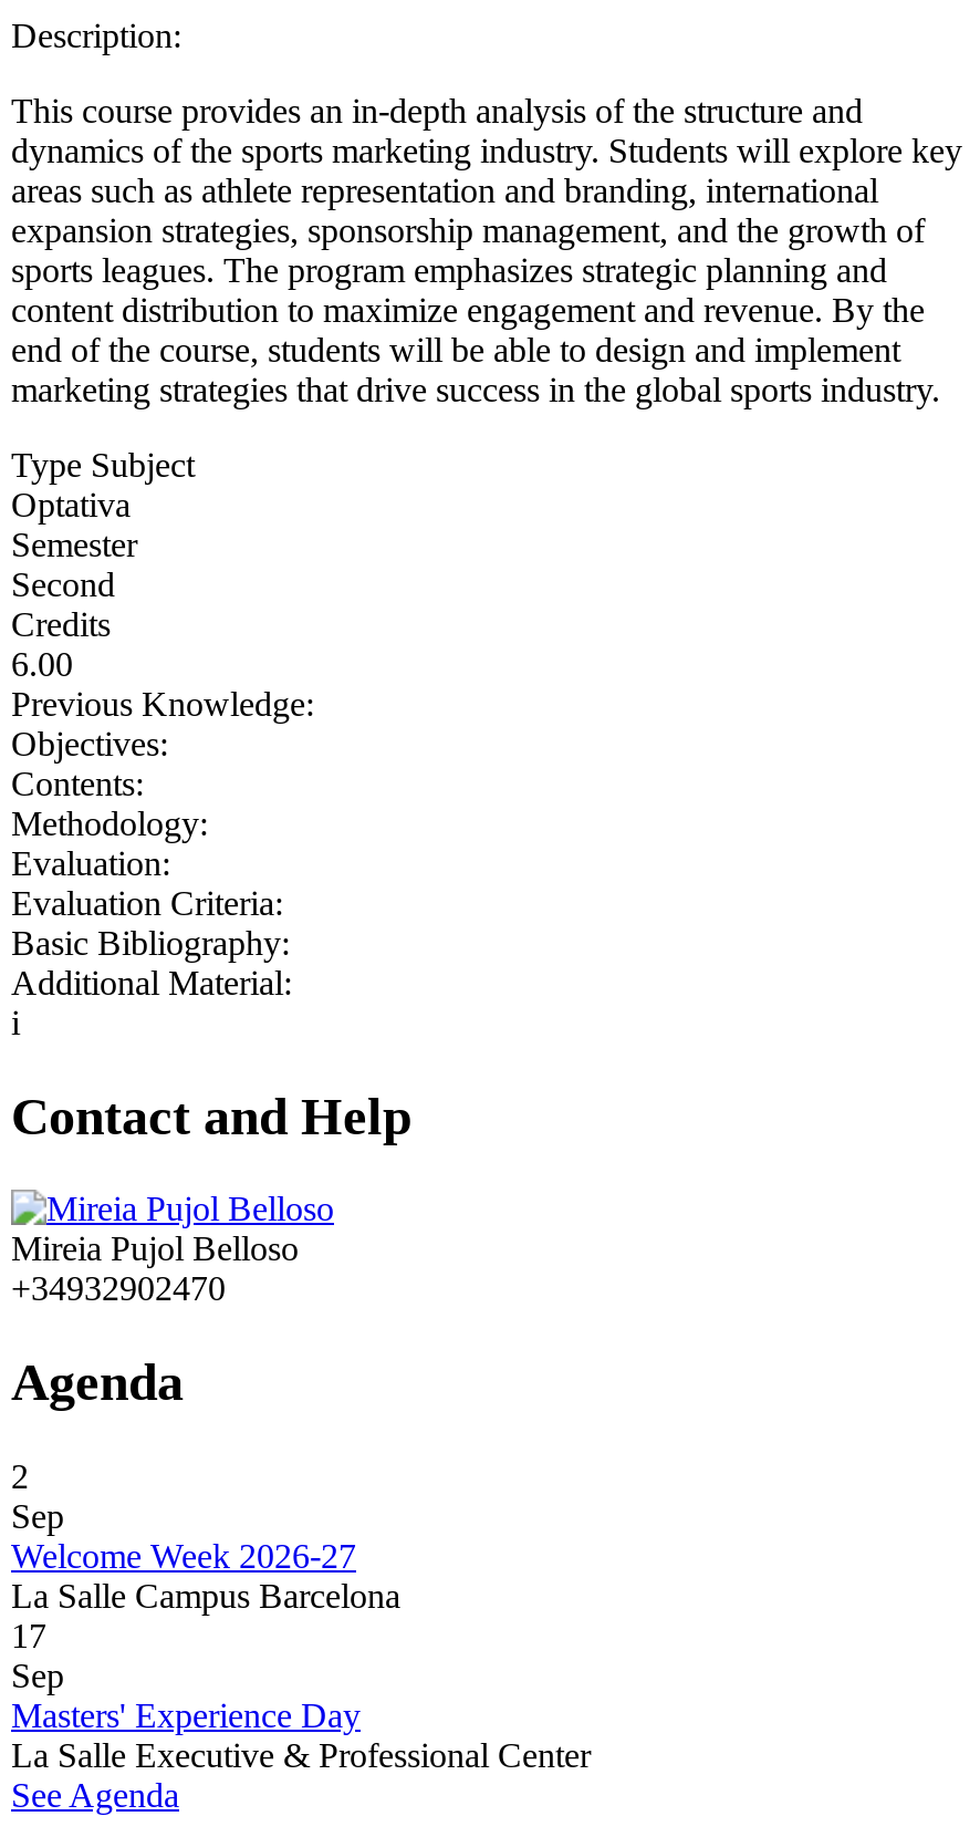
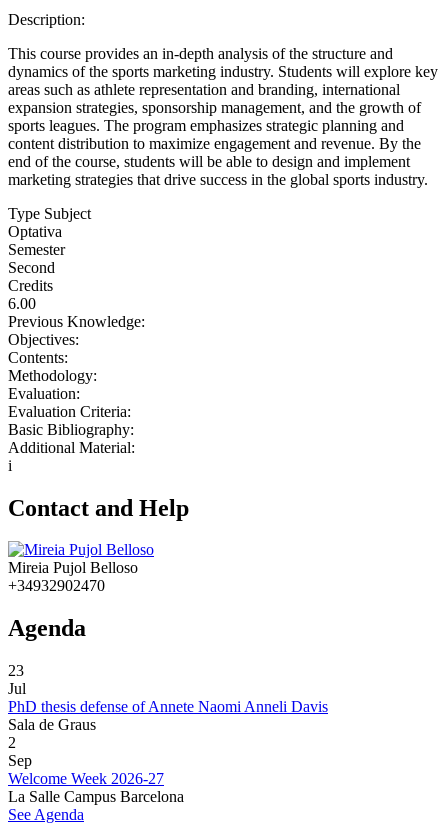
+ 23
+ Jul
+ PhD thesis defense of Annete Naomi Anneli Davis
+ Sala de Graus

moved down: 2 | Sep | Welcome Week 2026-27 | La Salle Campus Barcelona

- 17
- Sep
- Masters' Experience Day
- La Salle Executive & Professional Center
